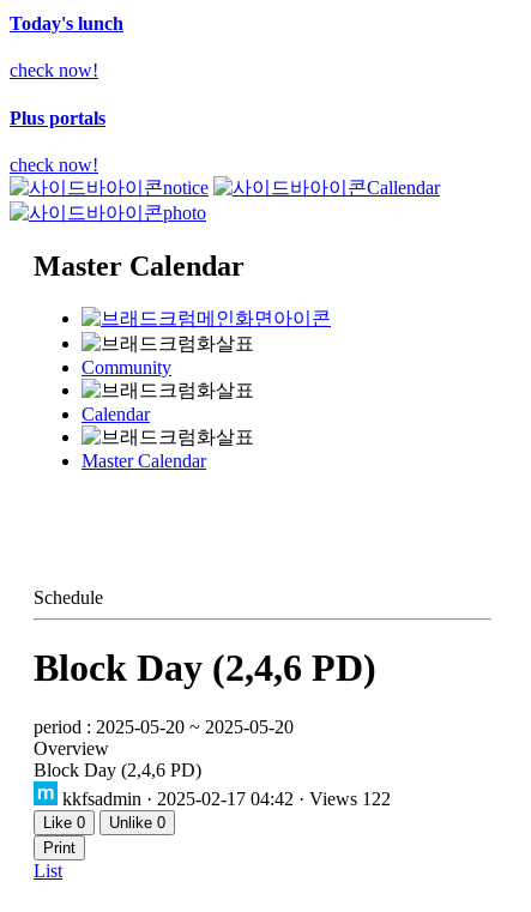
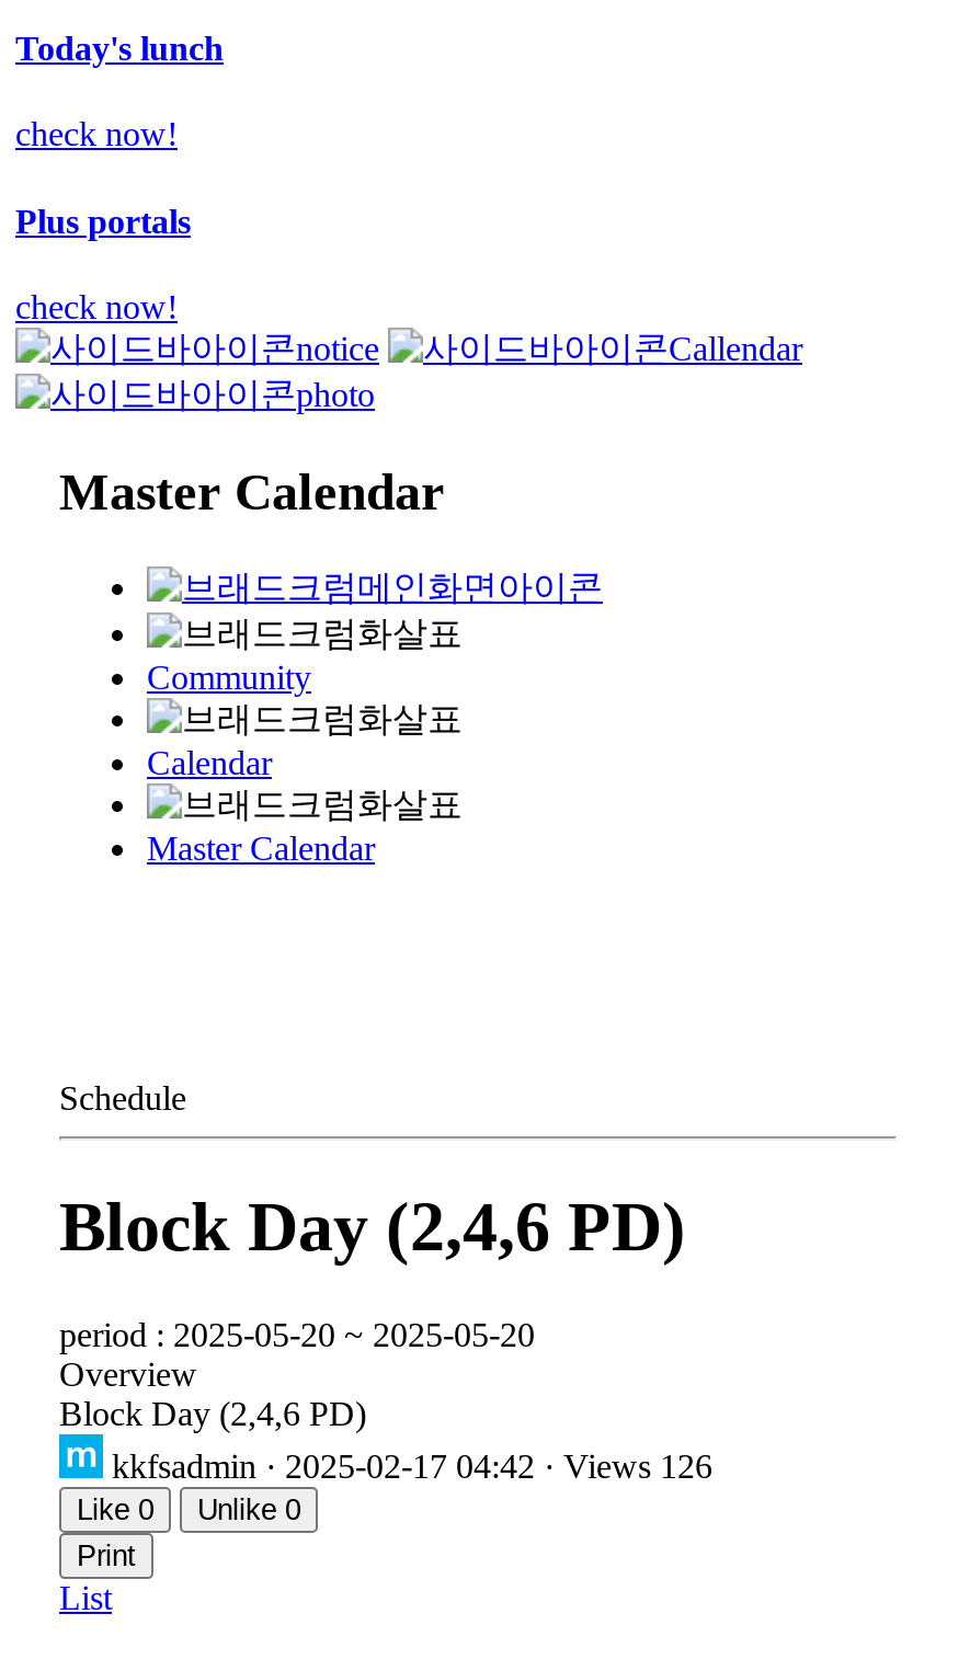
- kkfsadmin · 2025-02-17 04:42 · Views 122
+ kkfsadmin · 2025-02-17 04:42 · Views 126
